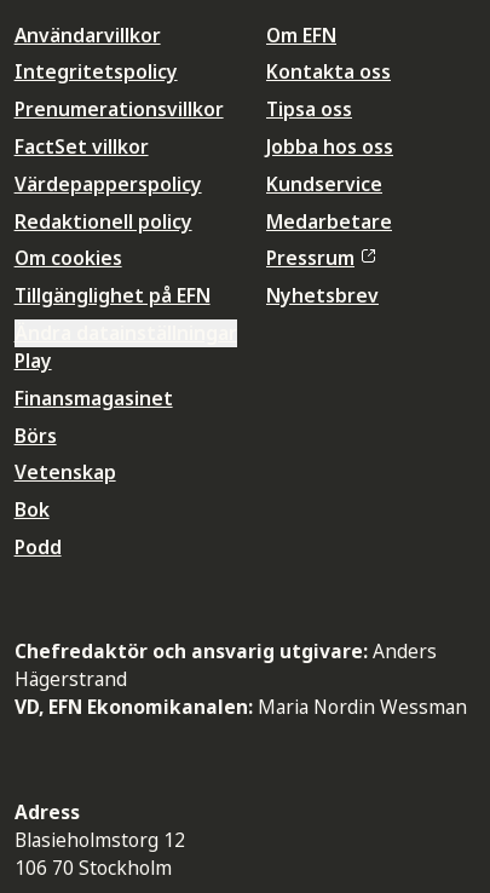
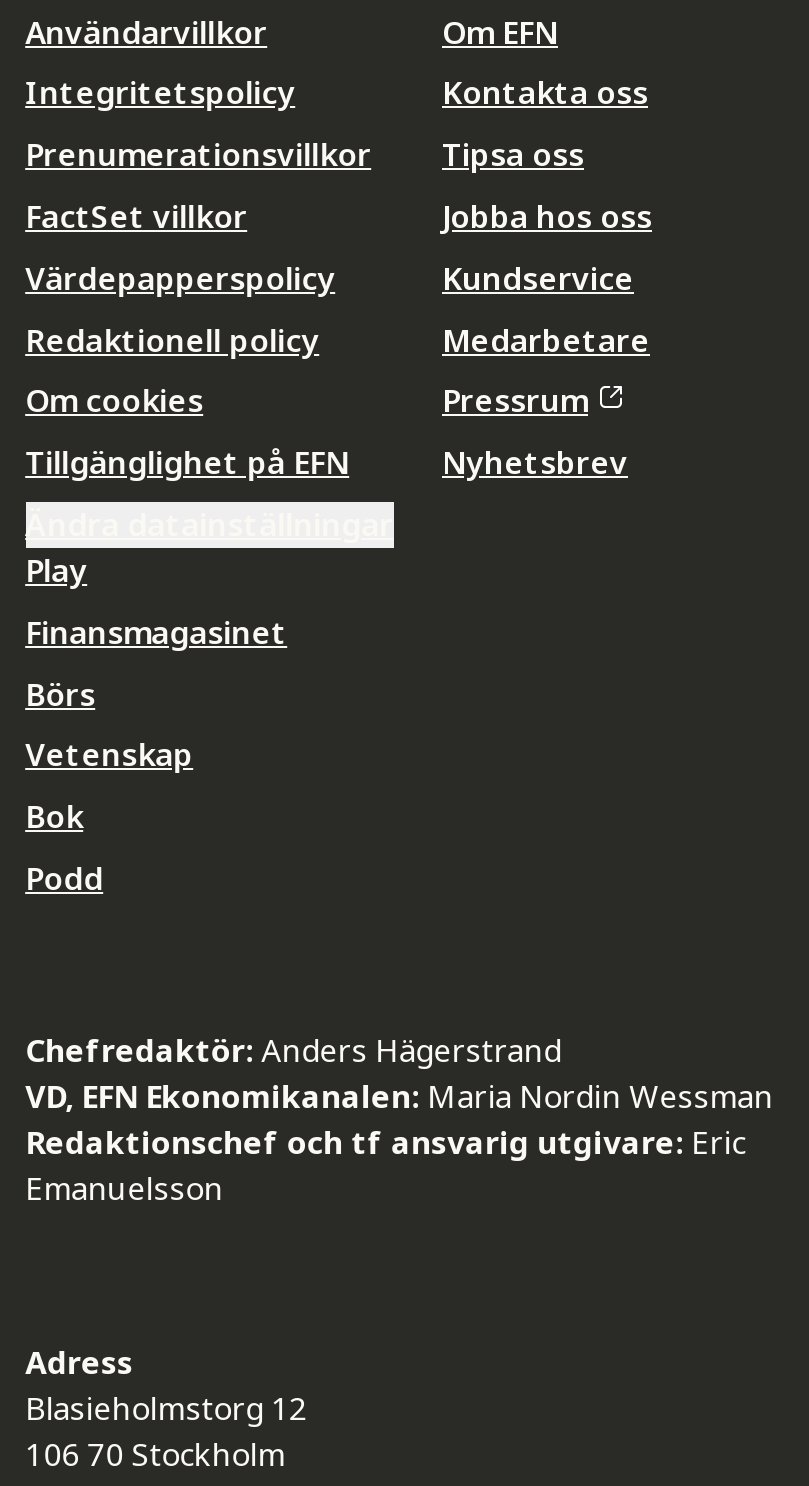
- Chefredaktör och ansvarig utgivare: Anders
- Hägerstrand
+ Chefredaktör: Anders Hägerstrand

moved up: VD, EFN Ekonomikanalen: Maria Nordin Wessman

+ Redaktionschef och tf ansvarig utgivare: Eric
+ Emanuelsson
